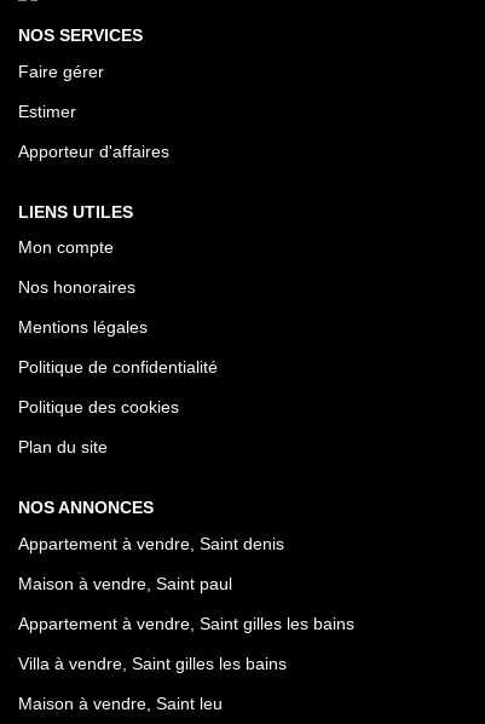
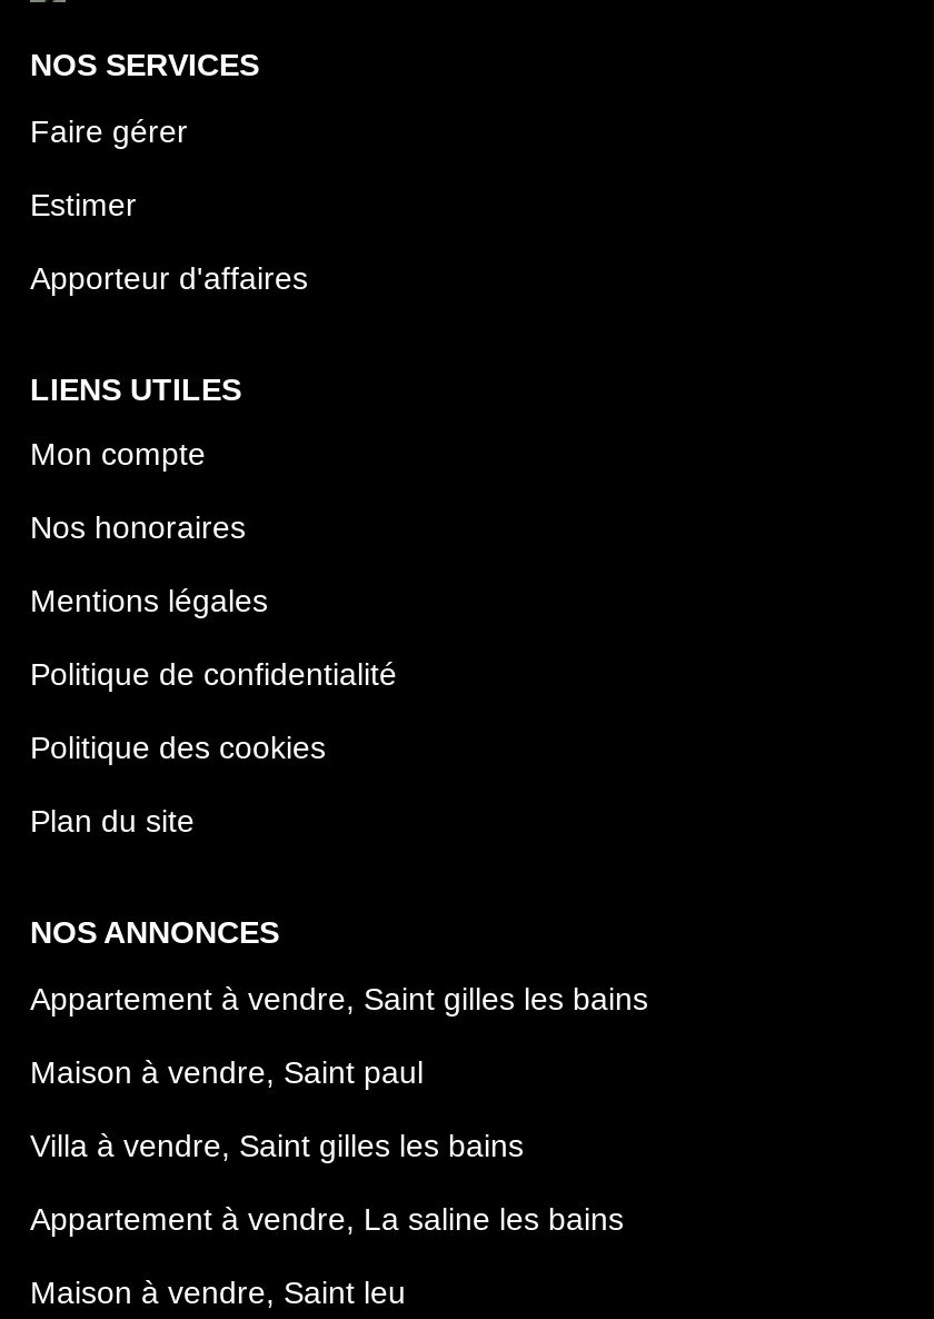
- Appartement à vendre, Saint denis

moved up: Appartement à vendre, Saint gilles les bains

moved up: Villa à vendre, Saint gilles les bains

+ Appartement à vendre, La saline les bains
